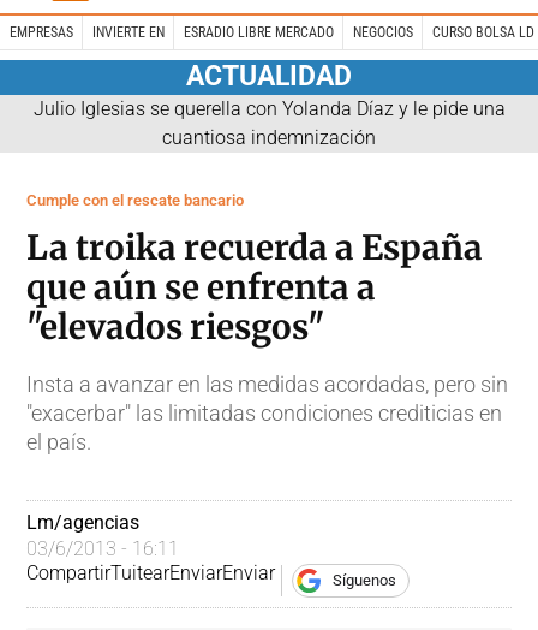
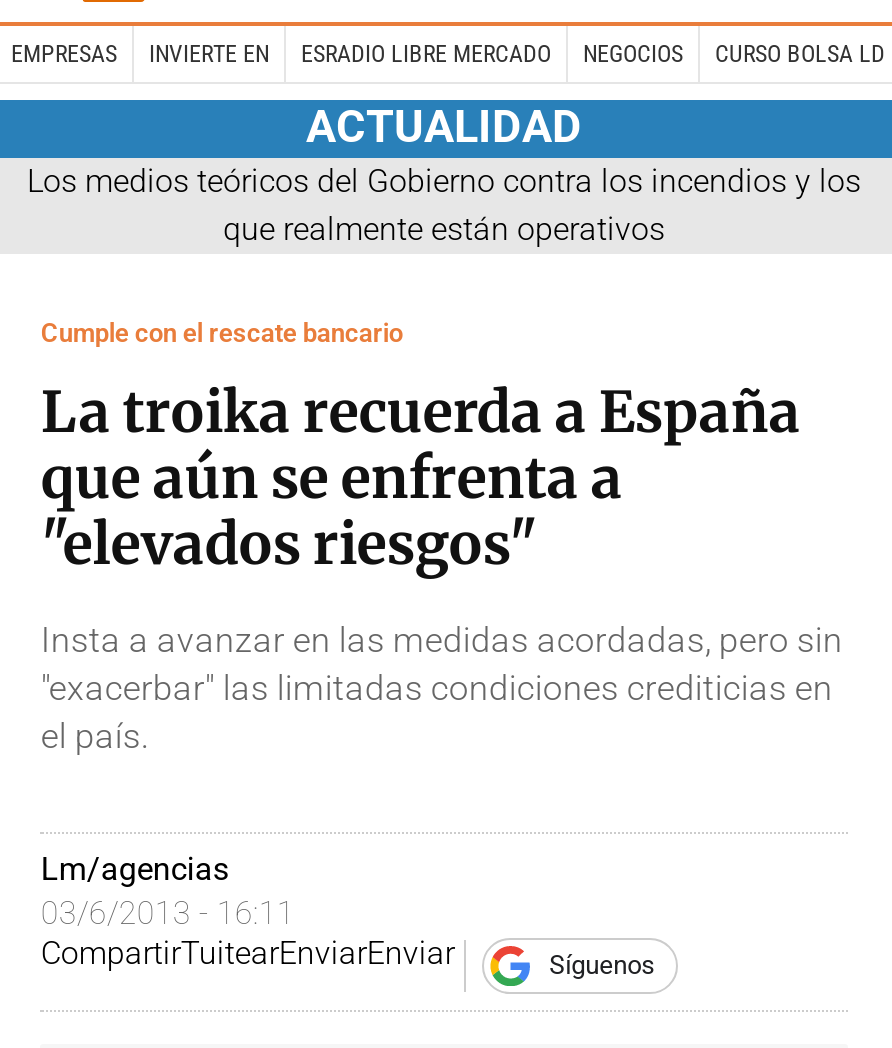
- Julio Iglesias se querella con Yolanda Díaz y le pide una
- cuantiosa indemnización
+ Los medios teóricos del Gobierno contra los incendios y los
+ que realmente están operativos
